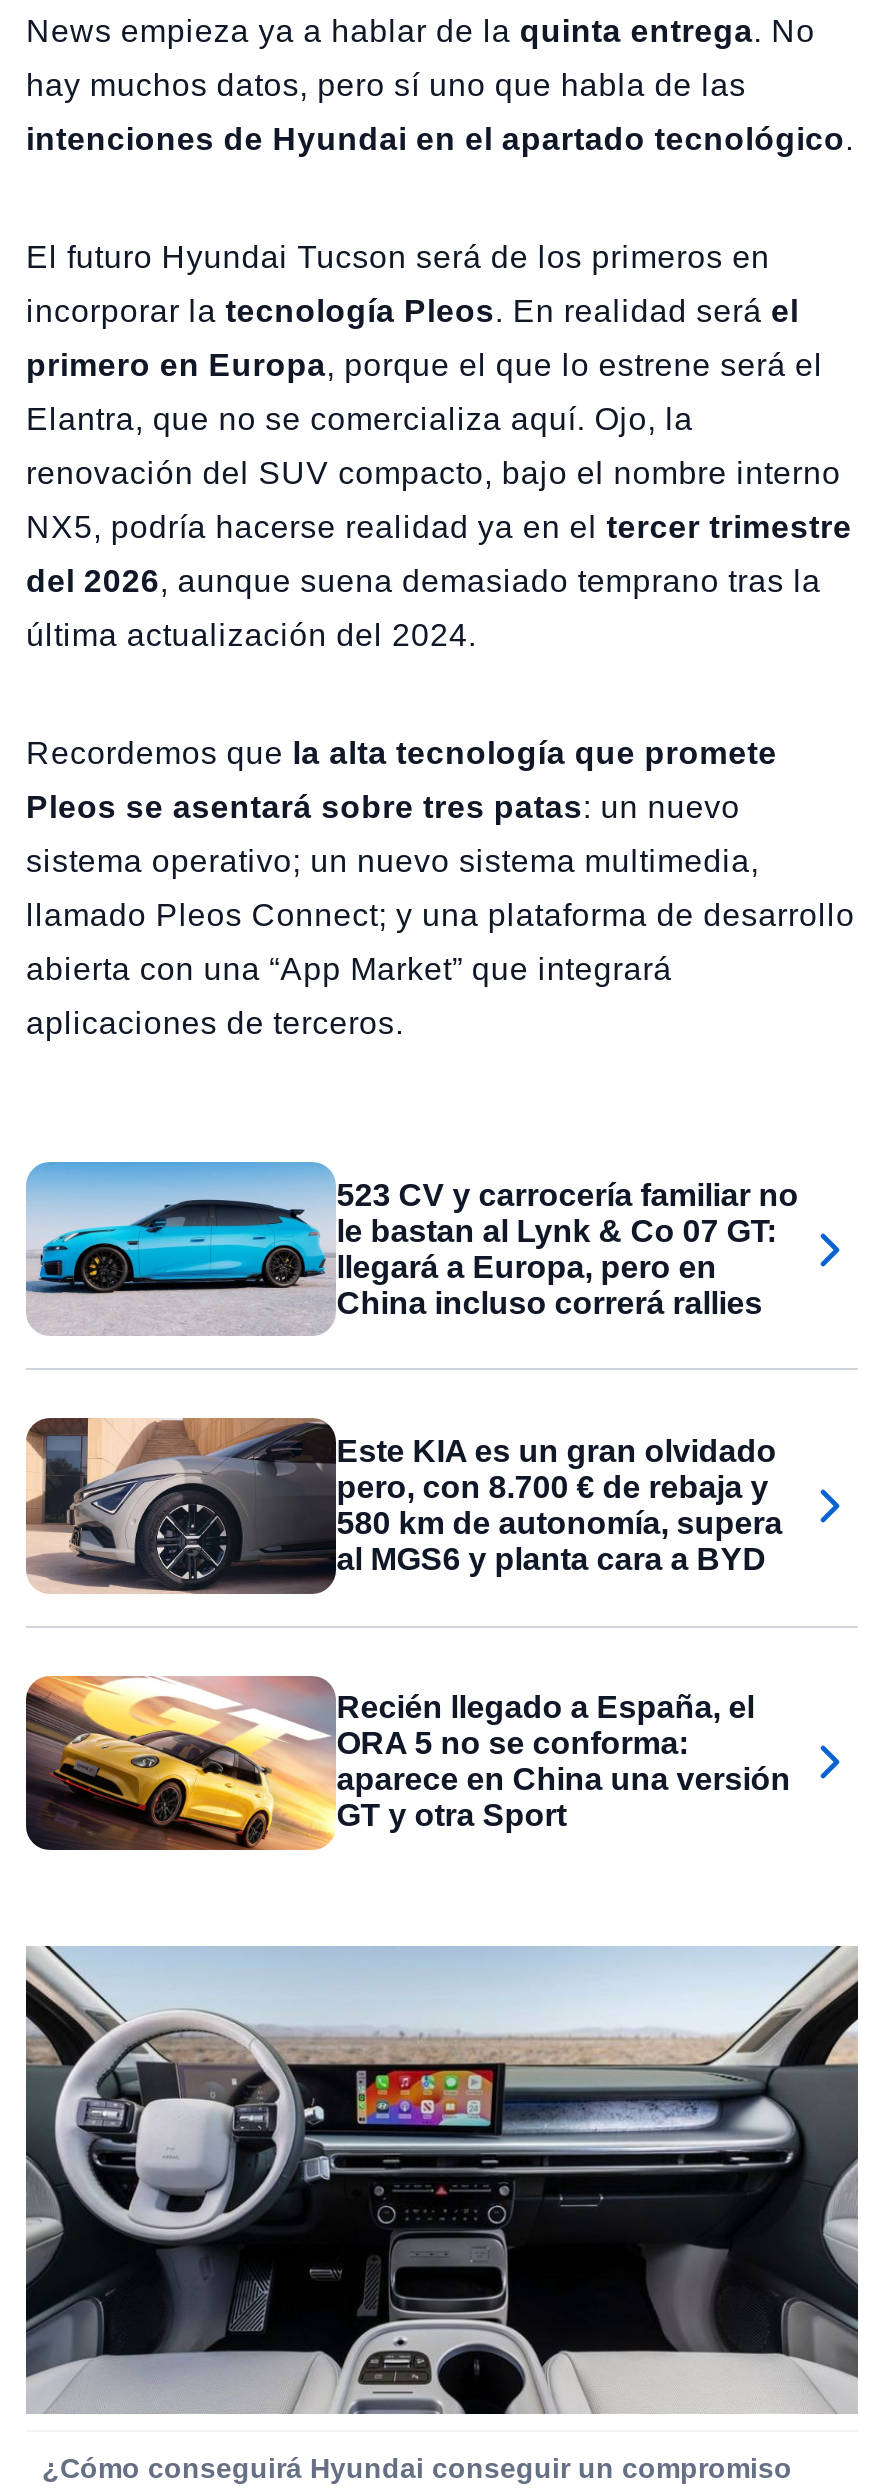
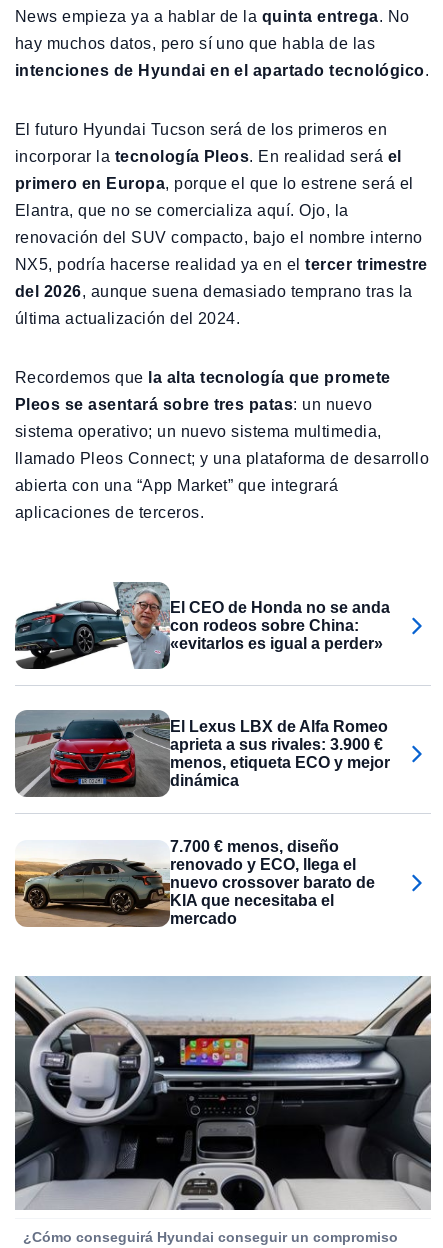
- [image]
- 523 CV y carrocería familiar no
- le bastan al Lynk & Co 07 GT:
- llegará a Europa, pero en
- China incluso correrá rallies
+ [image]
+ El CEO de Honda no se anda
+ con rodeos sobre China:
+ «evitarlos es igual a perder»

- [image]
- Este KIA es un gran olvidado
- pero, con 8.700 € de rebaja y
- 580 km de autonomía, supera
- al MGS6 y planta cara a BYD
+ [image]
+ El Lexus LBX de Alfa Romeo
+ aprieta a sus rivales: 3.900 €
+ menos, etiqueta ECO y mejor
+ dinámica

- [image]
- Recién llegado a España, el
- ORA 5 no se conforma:
- aparece en China una versión
- GT y otra Sport
+ [image]
+ 7.700 € menos, diseño
+ renovado y ECO, llega el
+ nuevo crossover barato de
+ KIA que necesitaba el
+ mercado
